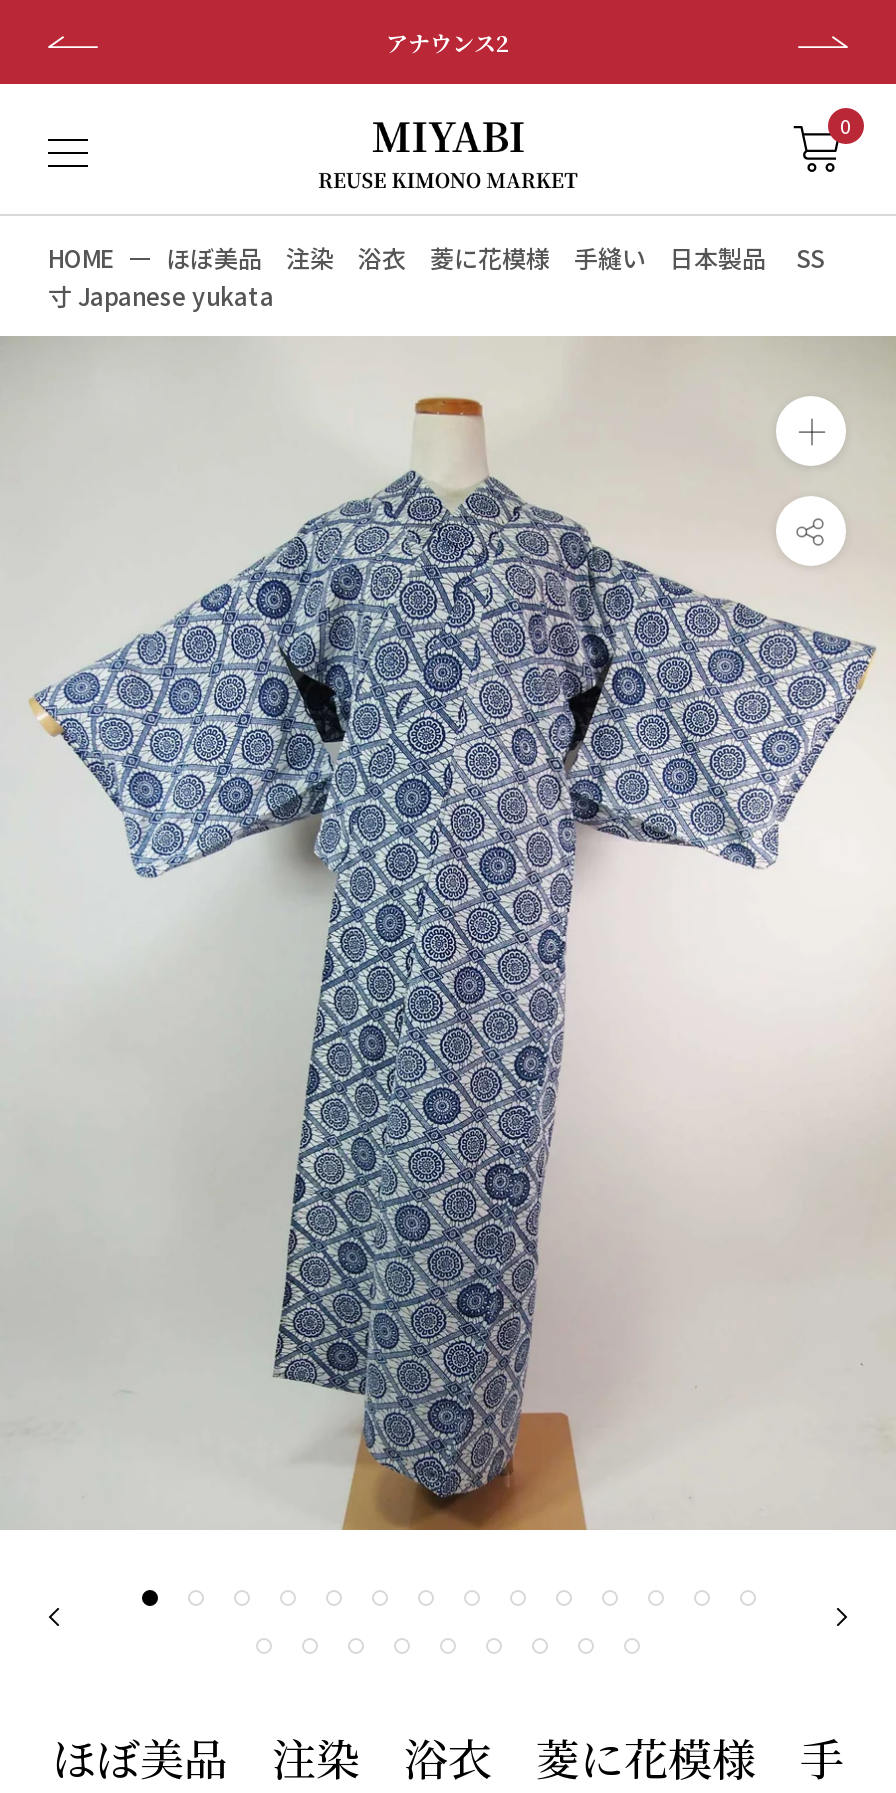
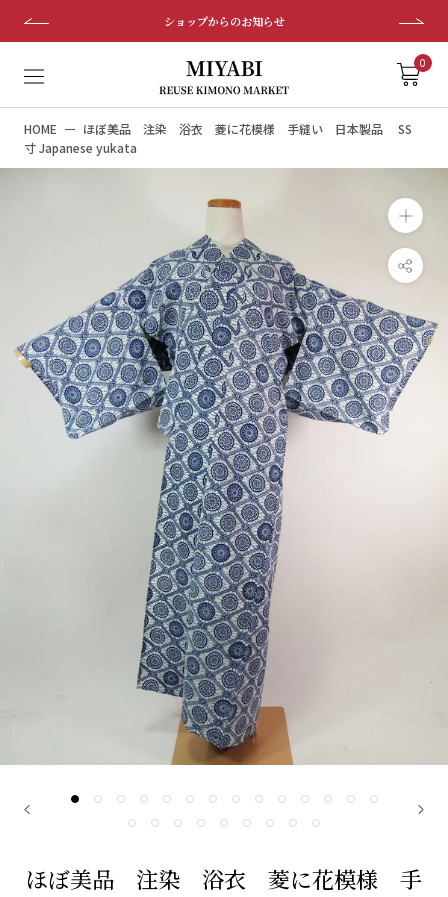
- アナウンス2
+ ショップからのお知らせ
